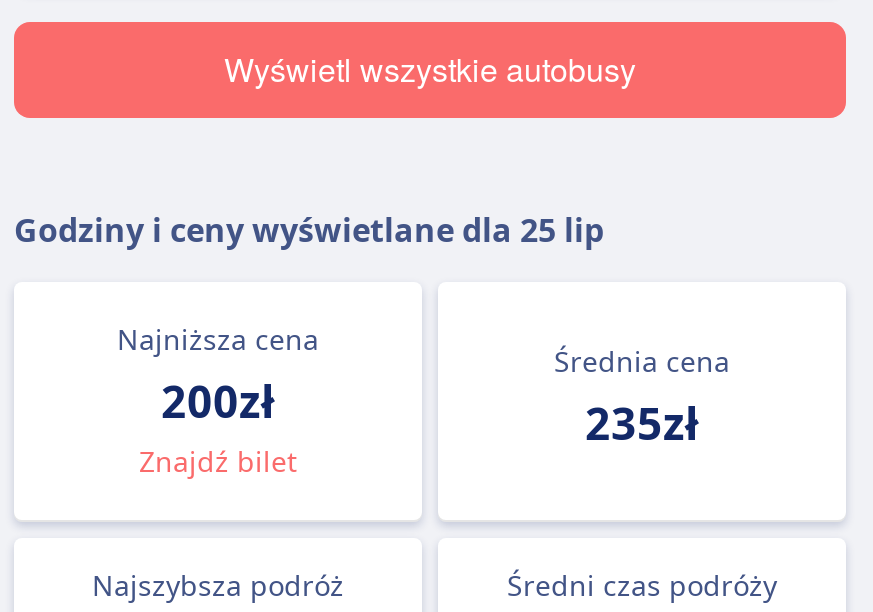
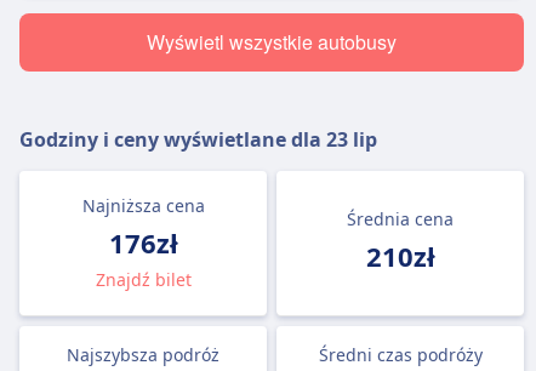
- Godziny i ceny wyświetlane dla 25 lip
+ Godziny i ceny wyświetlane dla 23 lip

- 200zł
+ 176zł

- 235zł
+ 210zł
